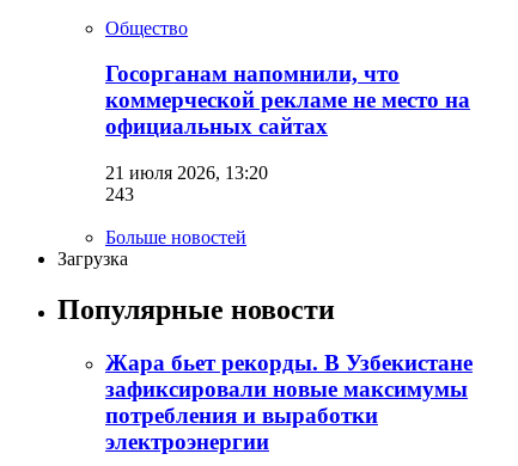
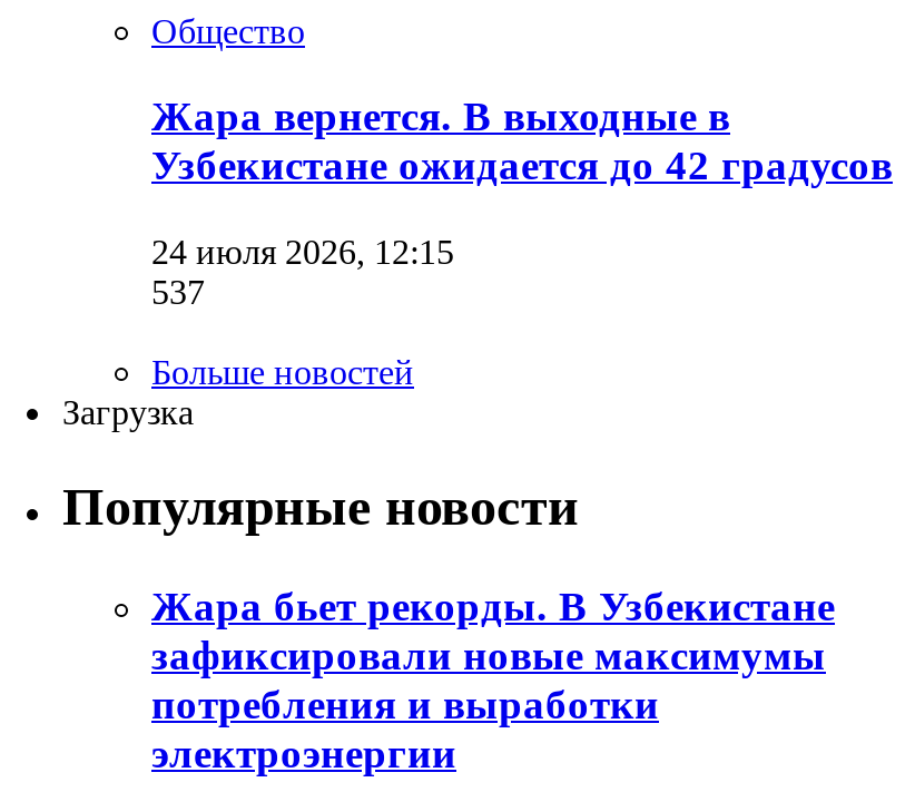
- Госорганам напомнили, что
- коммерческой рекламе не место на
- официальных сайтах
+ Жара вернется. В выходные в
+ Узбекистане ожидается до 42 градусов

- 21 июля 2026, 13:20
- 243
+ 24 июля 2026, 12:15
+ 537
